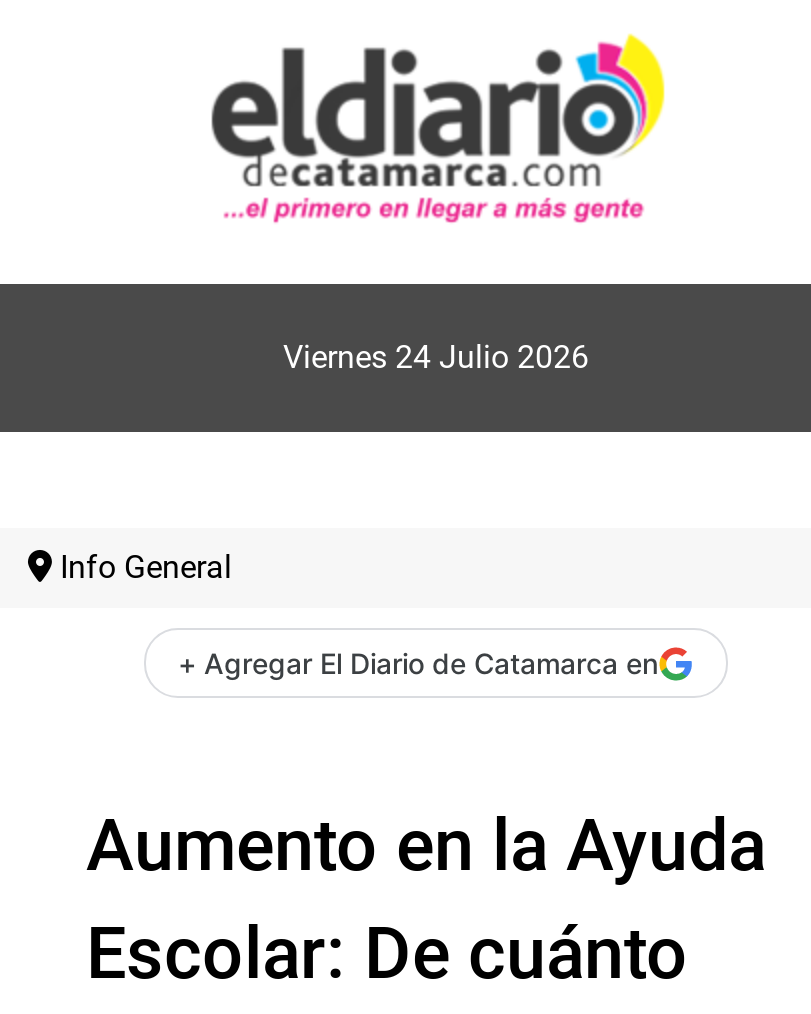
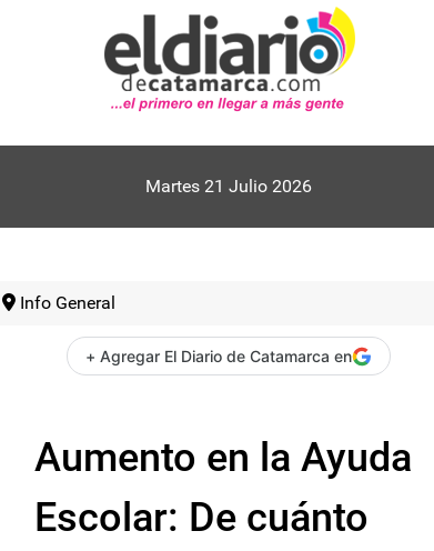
- Viernes 24 Julio 2026
+ Martes 21 Julio 2026
